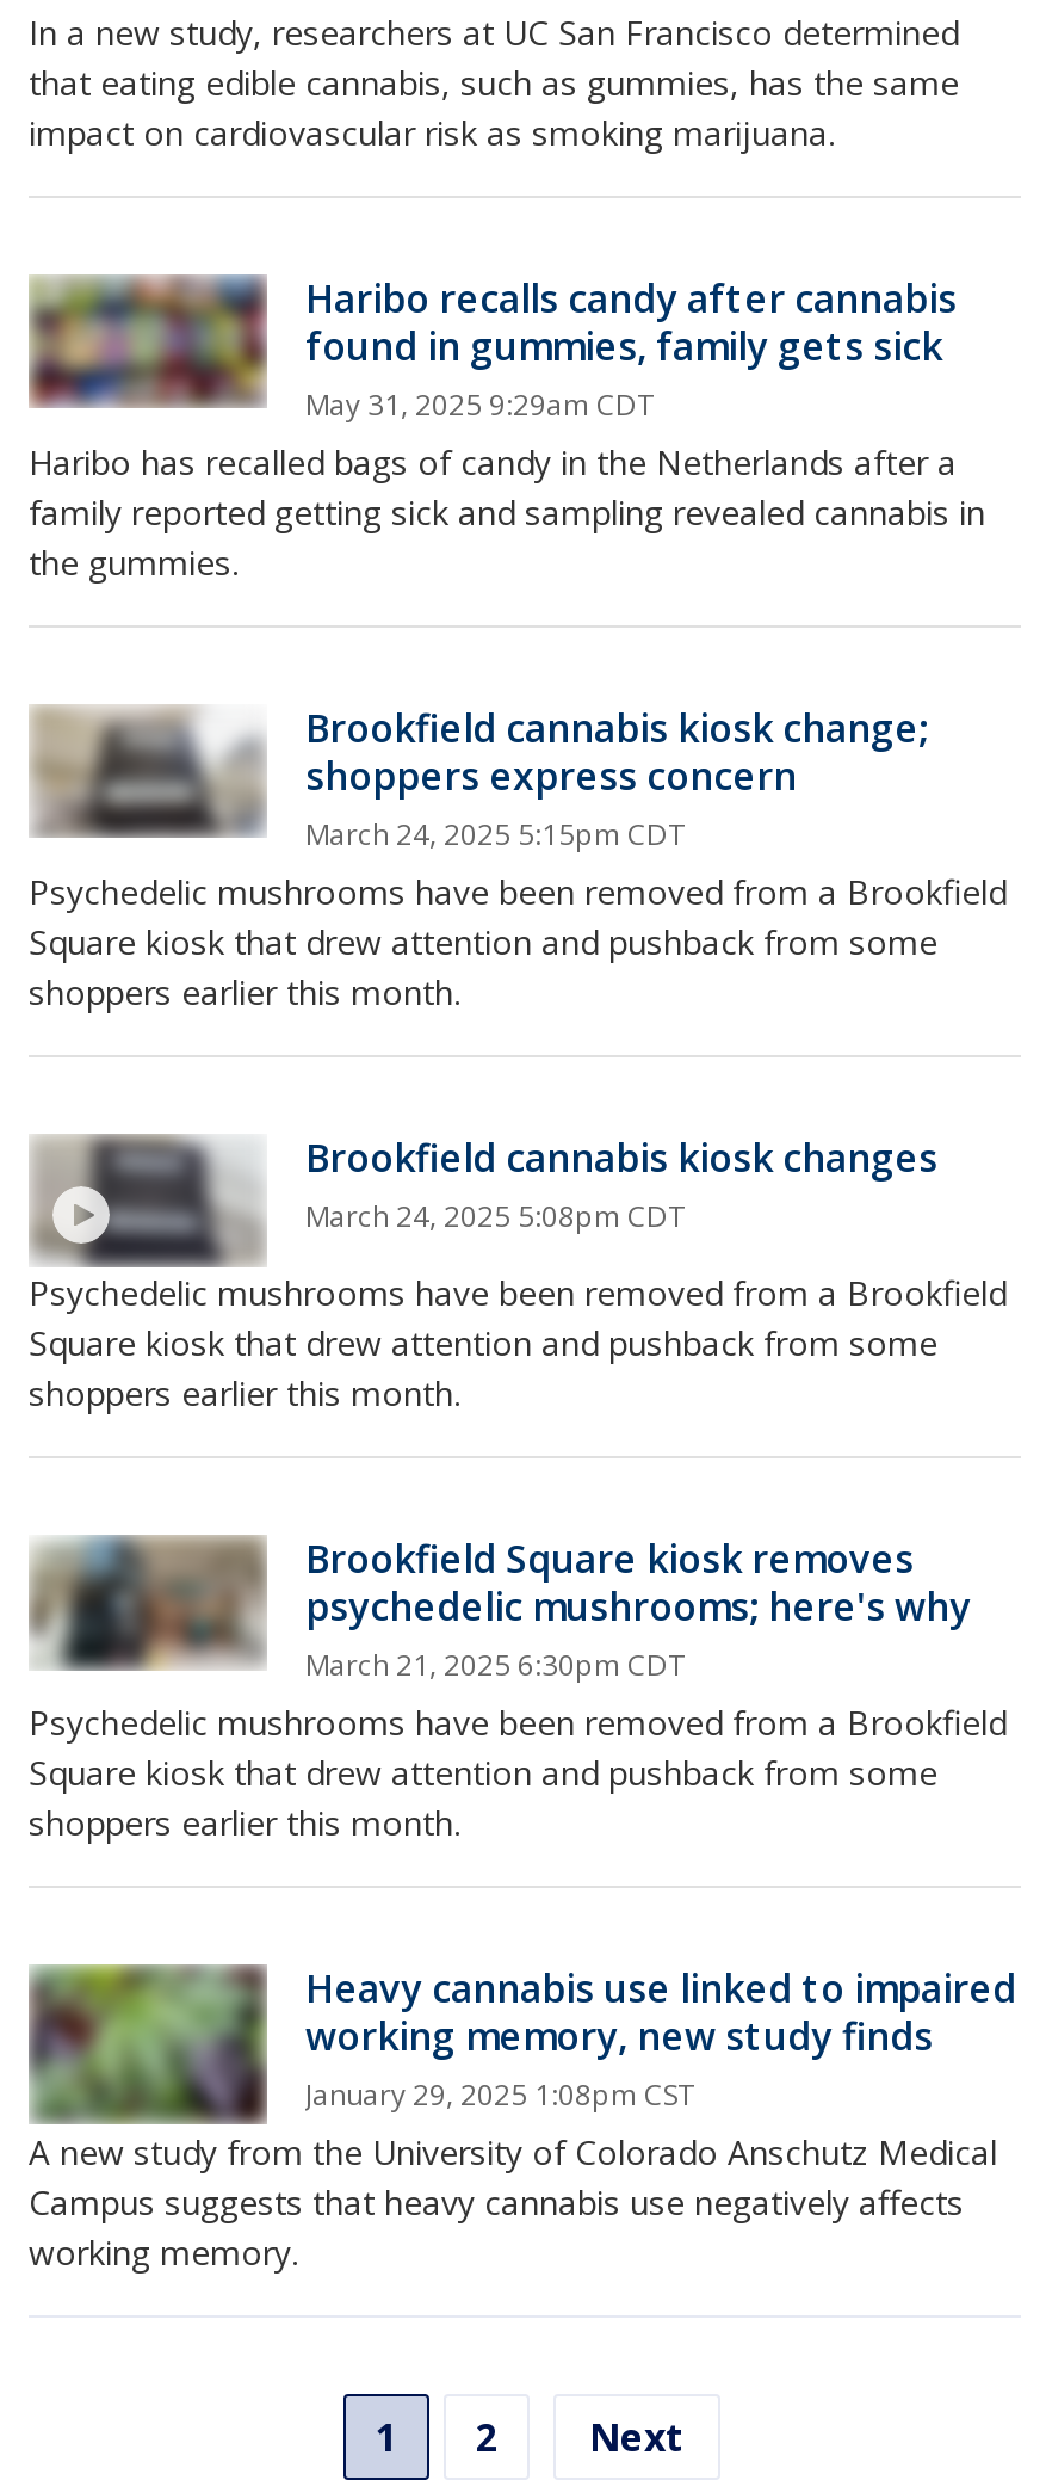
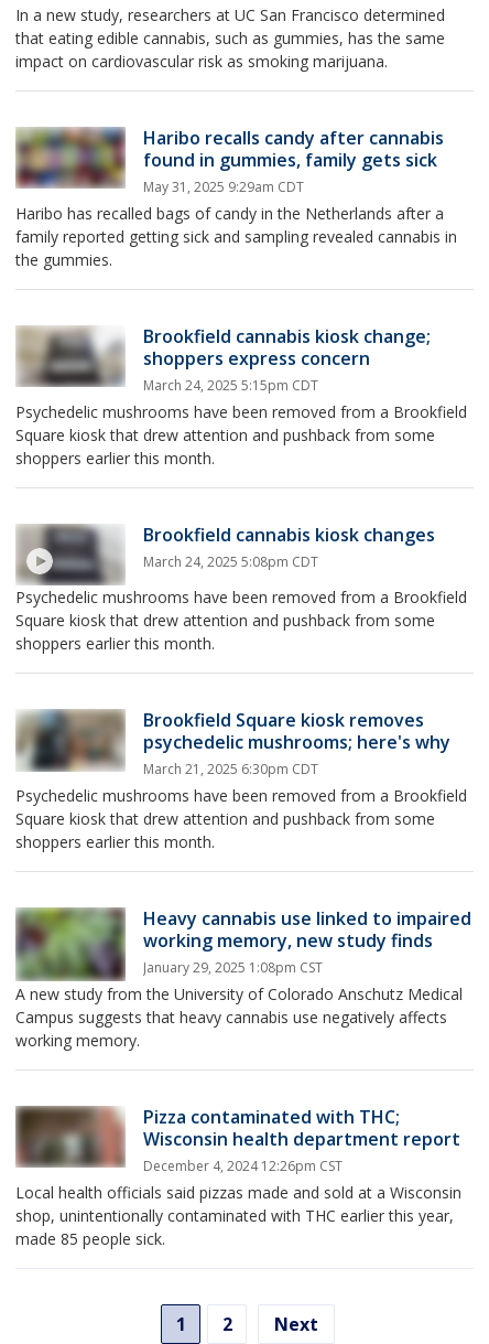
+ [image]
+ Pizza contaminated with THC;
+ Wisconsin health department report
+ December 4, 2024 12:26pm CST
+ Local health officials said pizzas made and sold at a Wisconsin
+ shop, unintentionally contaminated with THC earlier this year,
+ made 85 people sick.
